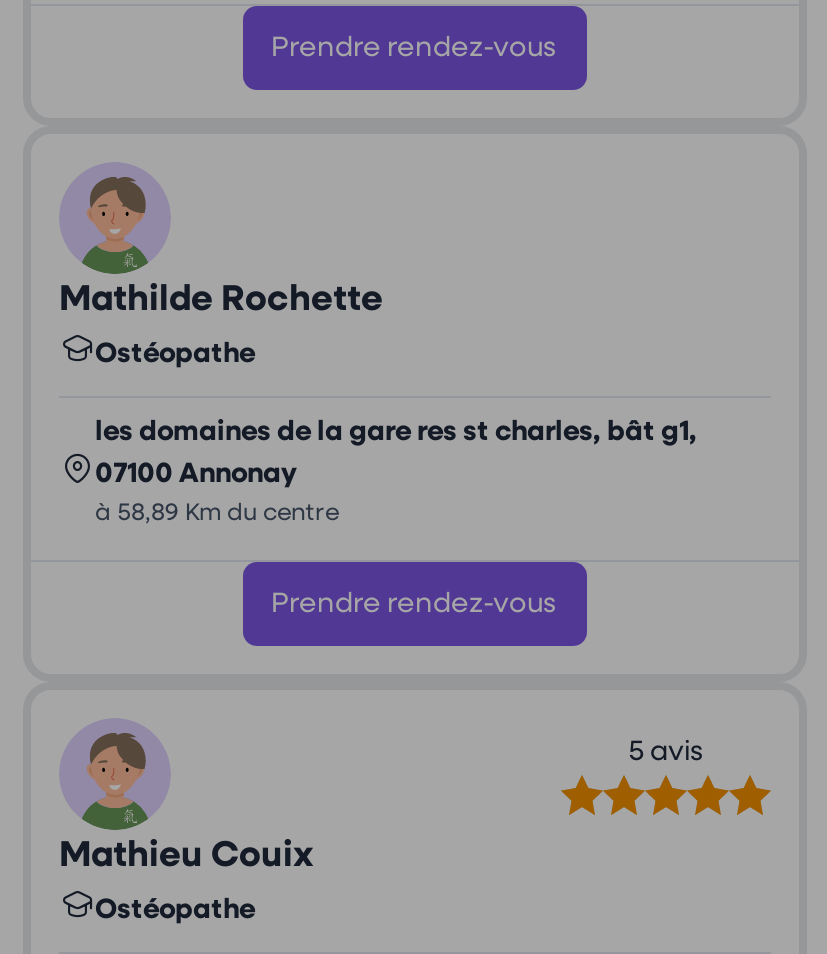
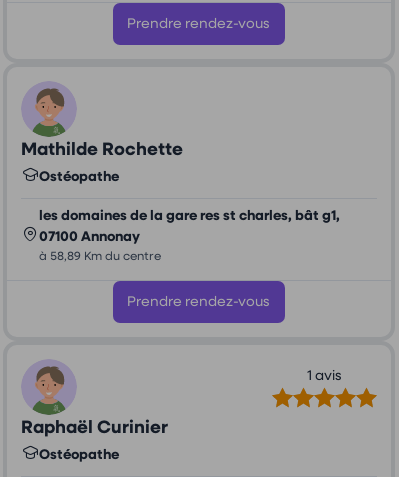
- 5 avis
+ 1 avis

- Mathieu Couix
+ Raphaël Curinier
